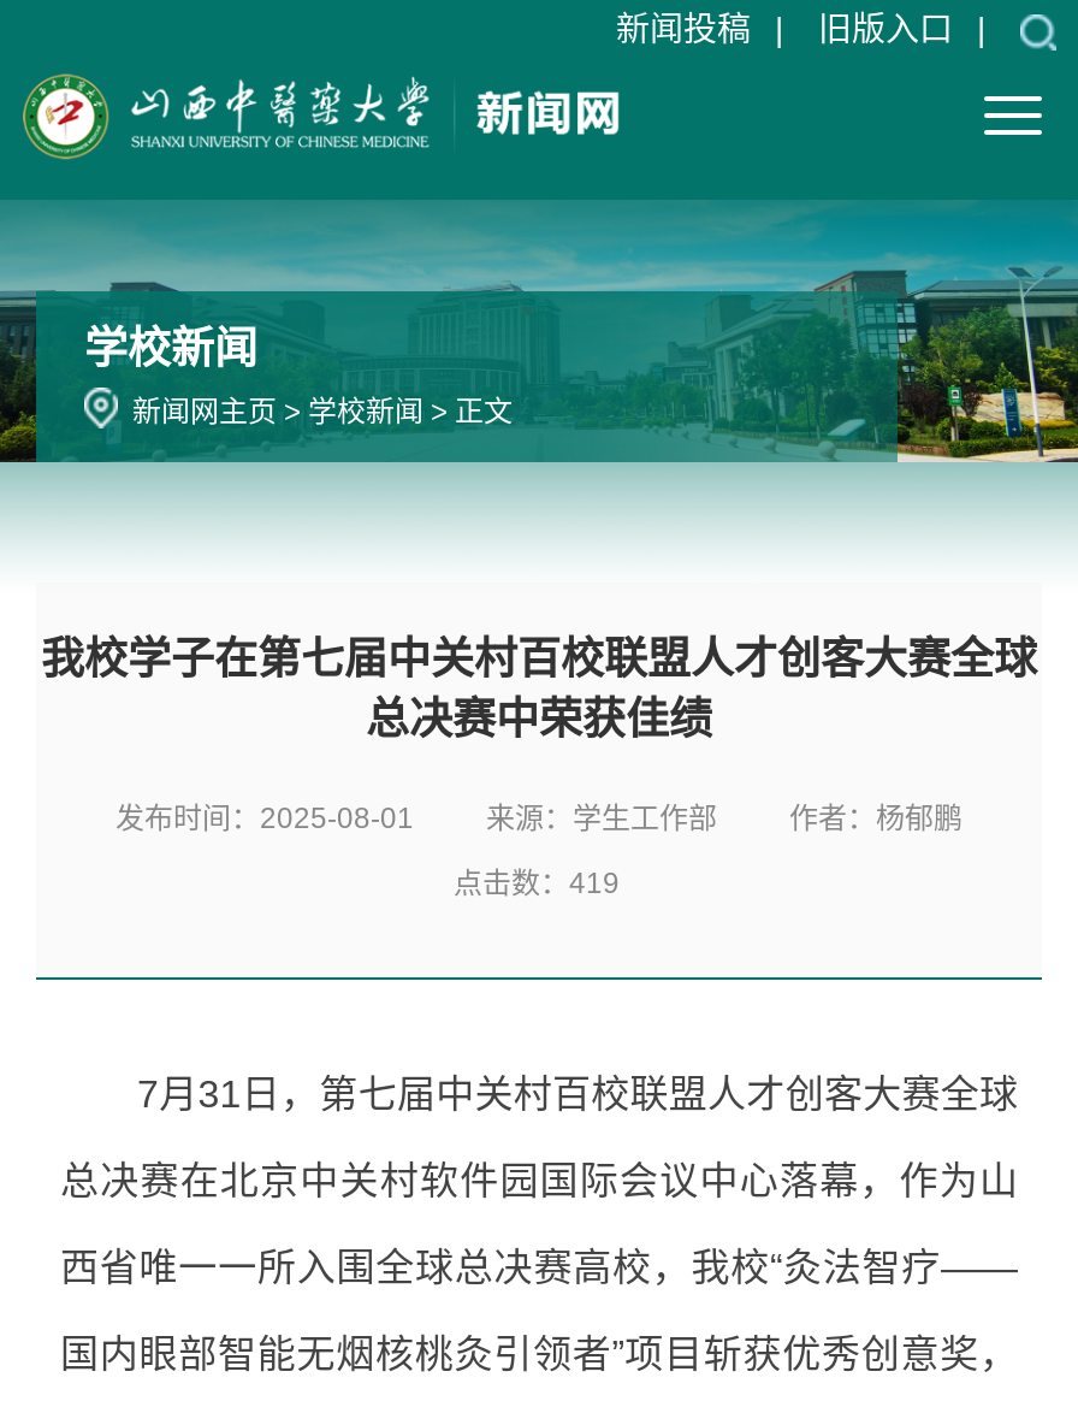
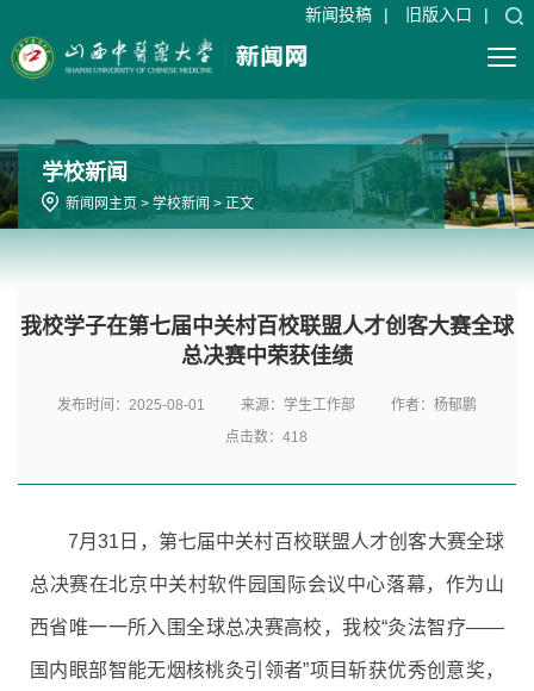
- 点击数：419
+ 点击数：418
